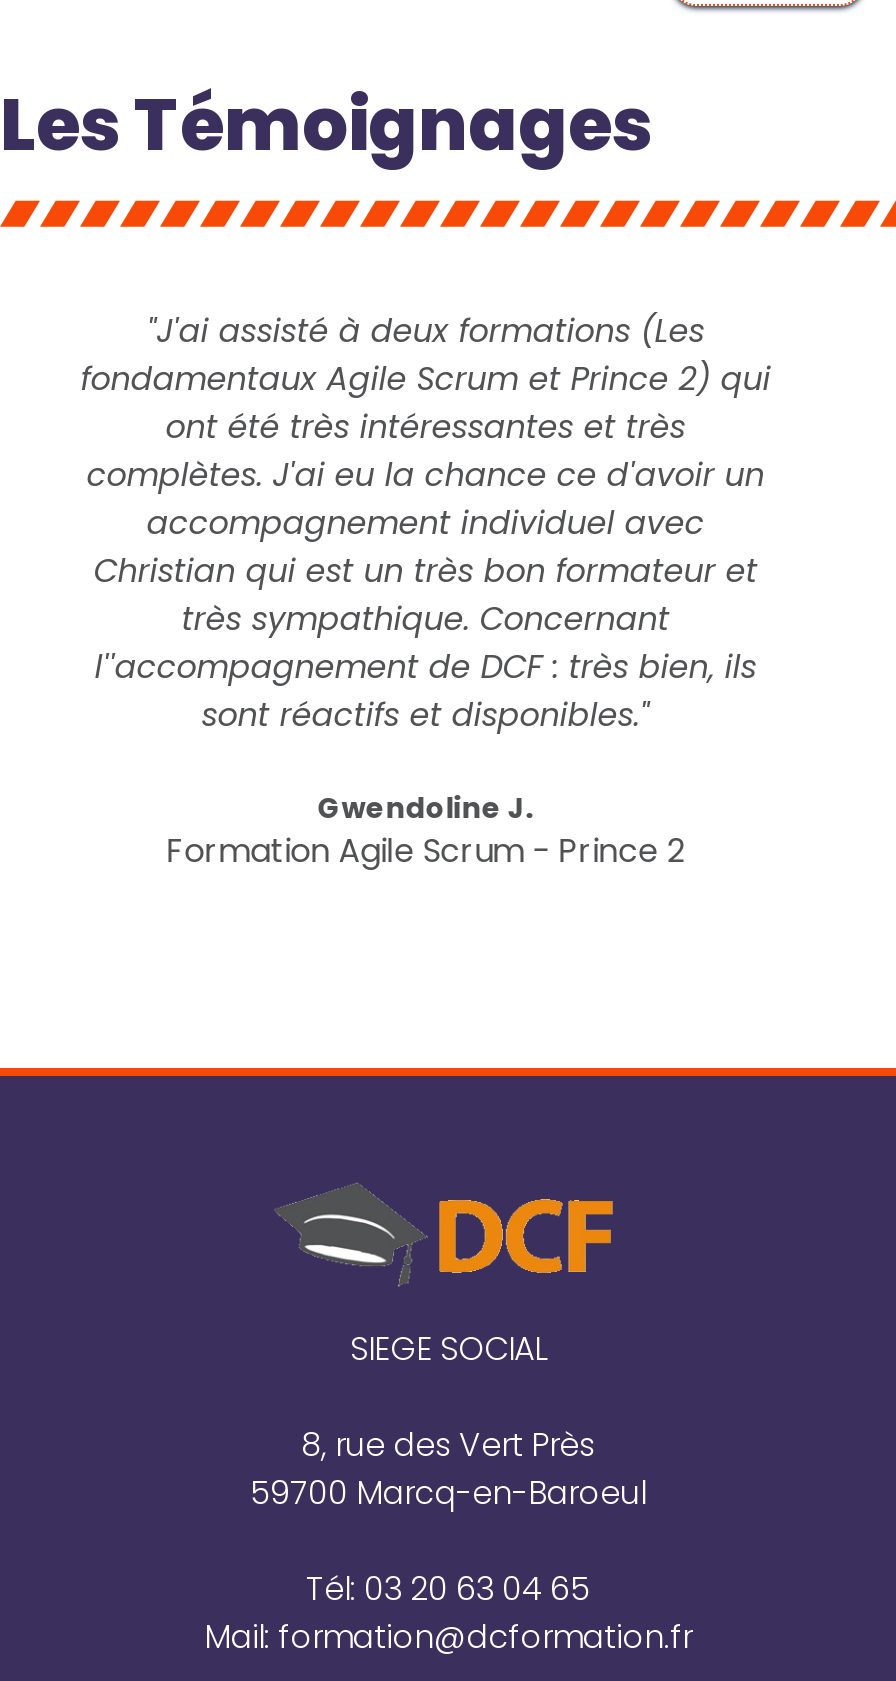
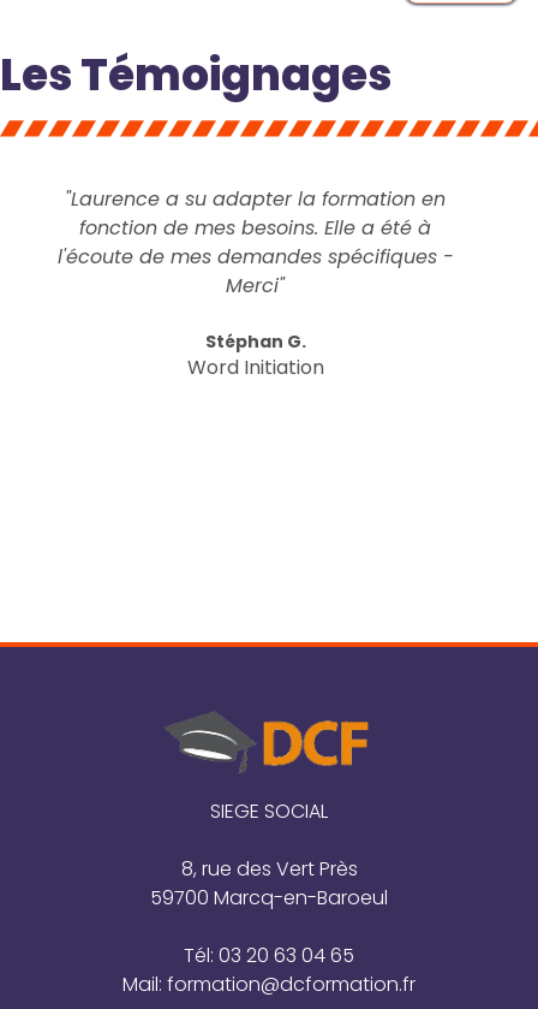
- "J'ai assisté à deux formations (Les
- fondamentaux Agile Scrum et Prince 2) qui
- ont été très intéressantes et très
- complètes. J'ai eu la chance ce d'avoir un
- accompagnement individuel avec
- Christian qui est un très bon formateur et
- très sympathique. Concernant
- l''accompagnement de DCF : très bien, ils
- sont réactifs et disponibles."
+ "Laurence a su adapter la formation en
+ fonction de mes besoins. Elle a été à
+ l'écoute de mes demandes spécifiques -
+ Merci"

- Gwendoline J.
- Formation Agile Scrum - Prince 2
+ Stéphan G.
+ Word Initiation
